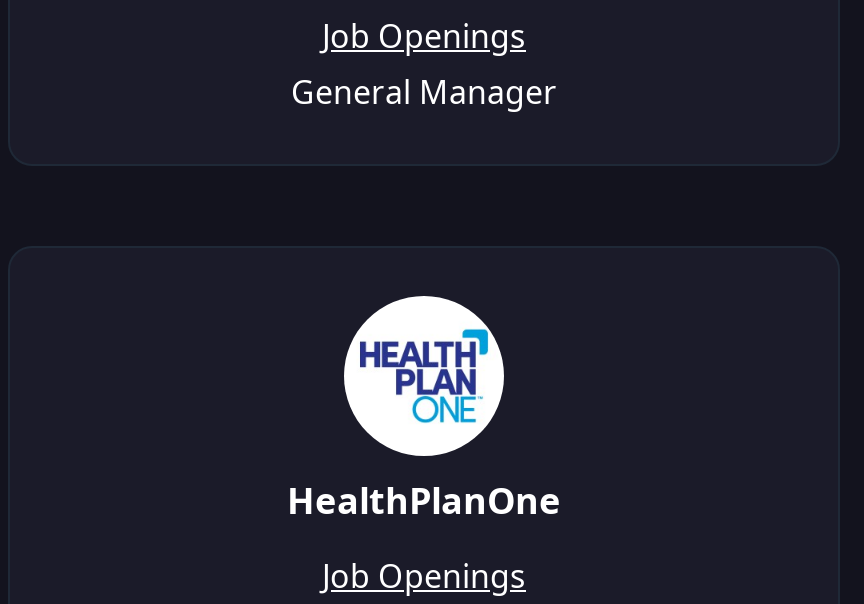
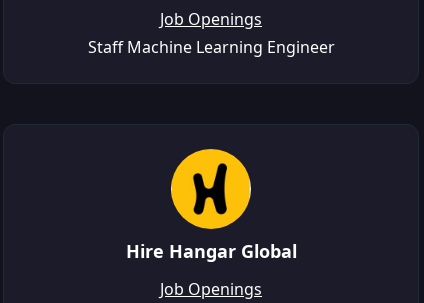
- General Manager
+ Staff Machine Learning Engineer

- [image]
- HealthPlanOne
+ [image]
+ Hire Hangar Global
